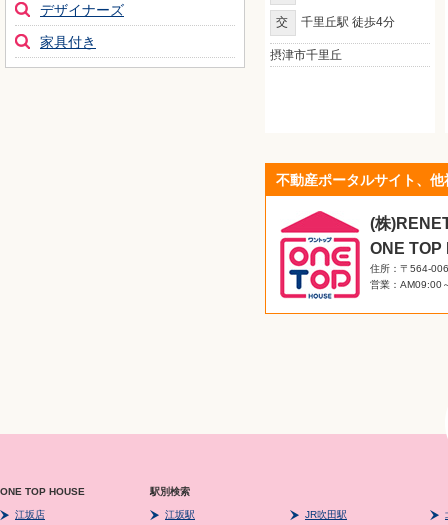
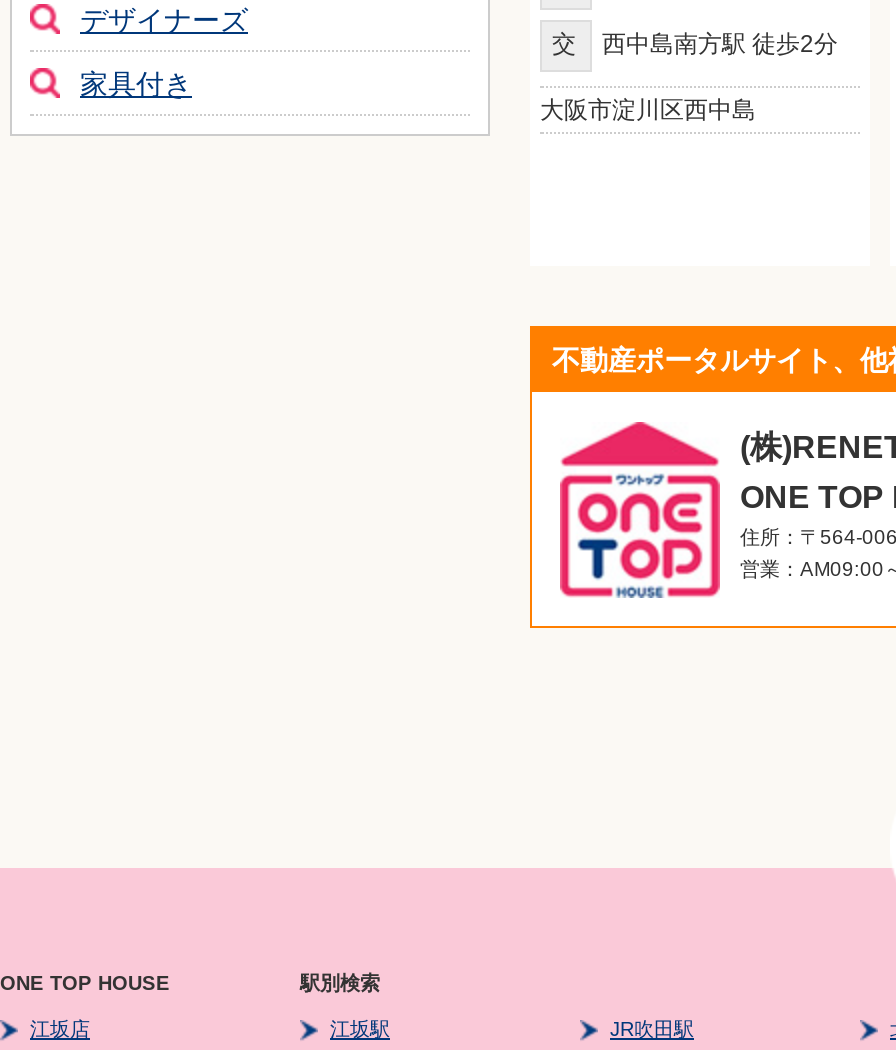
- 千里丘駅 徒歩4分
+ 西中島南方駅 徒歩2分

- 摂津市千里丘
+ 大阪市淀川区西中島
